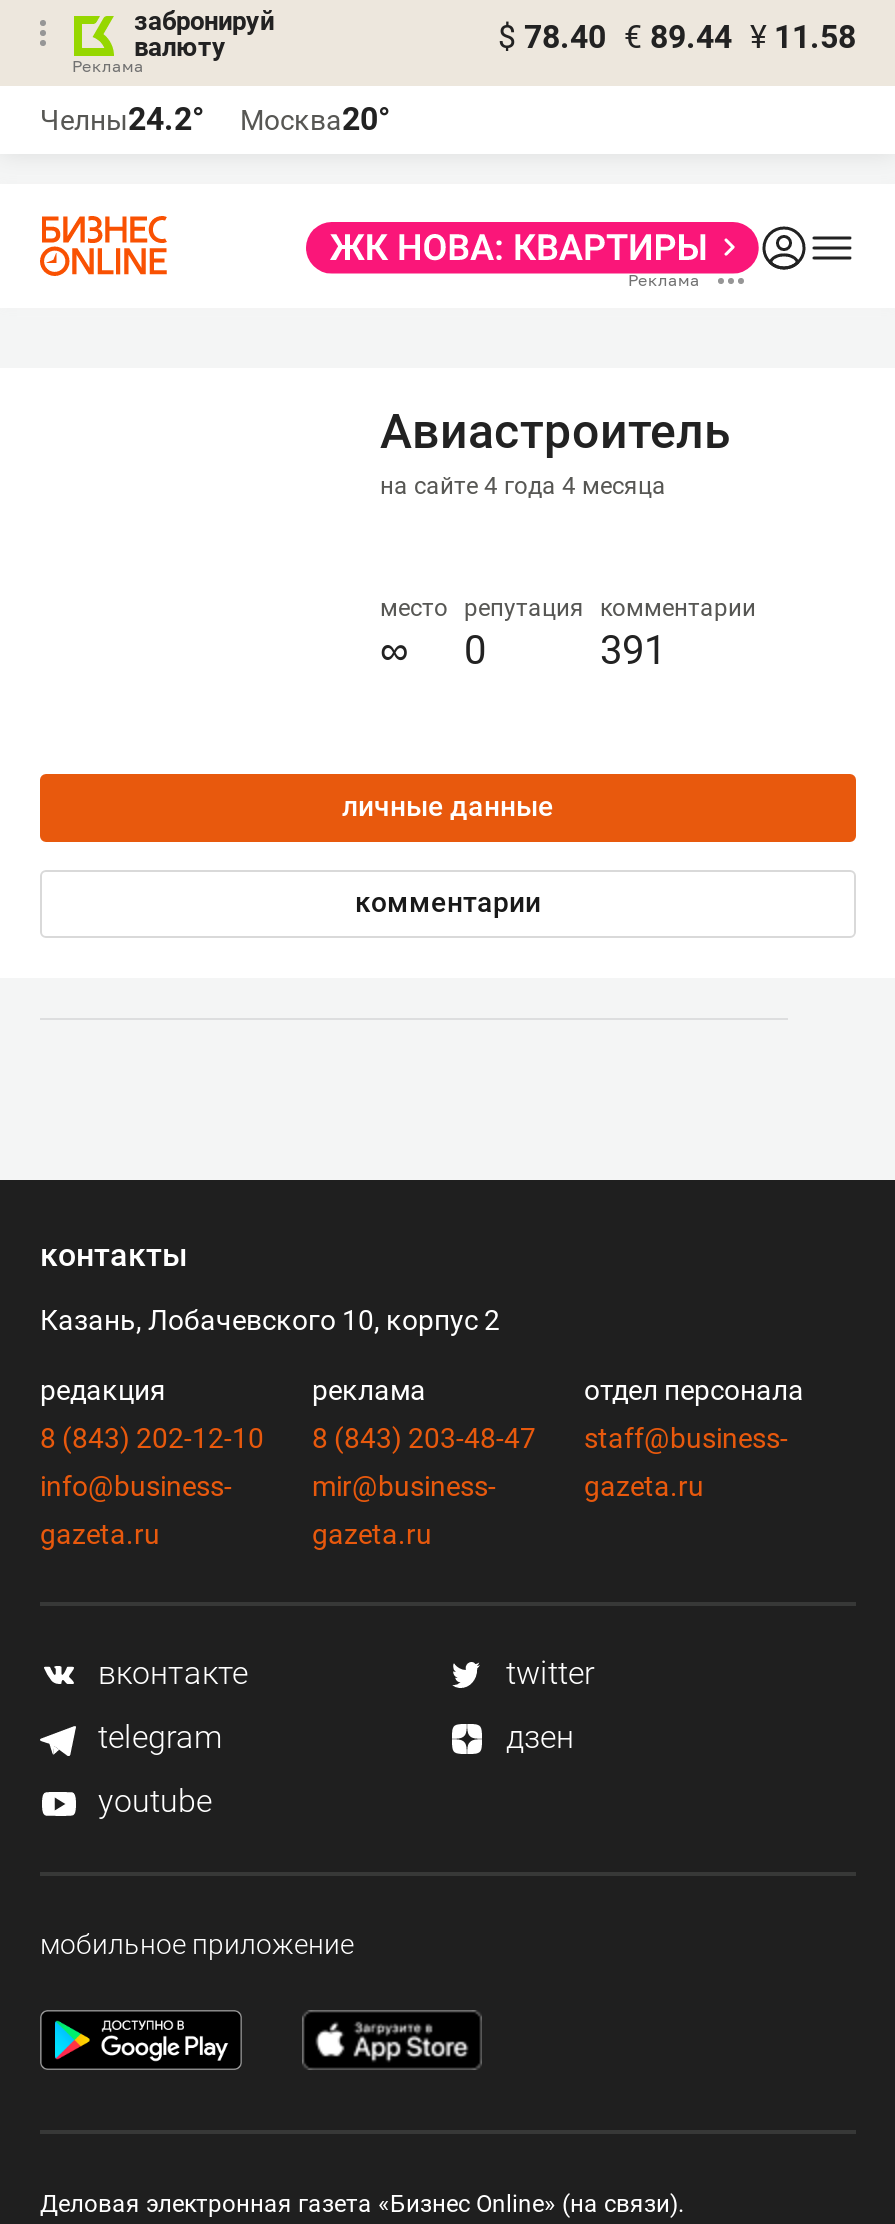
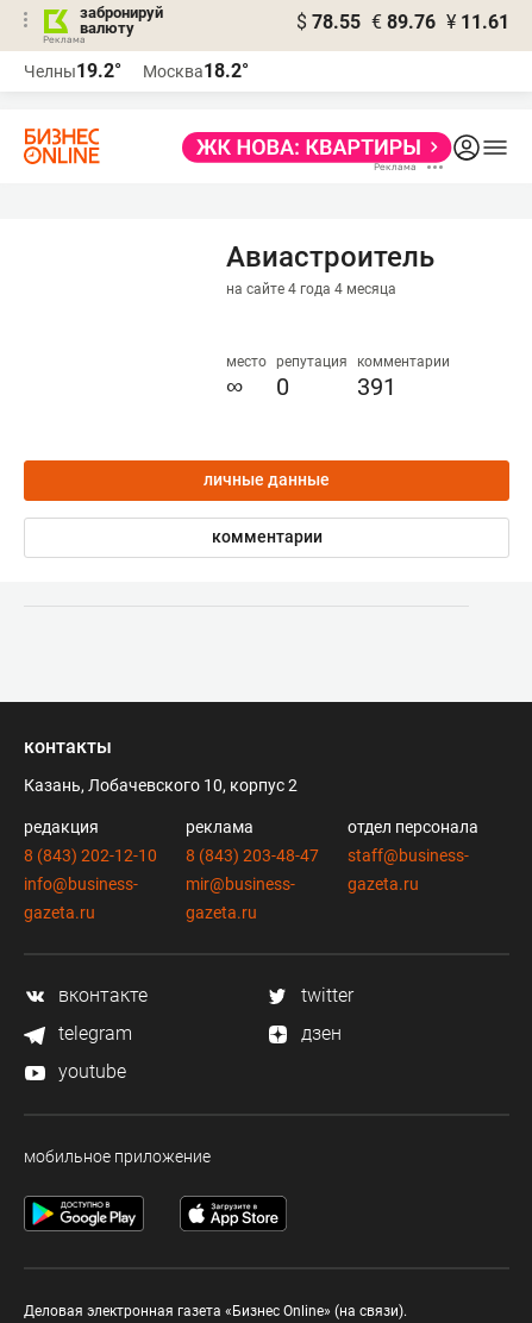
- $ 78.40 € 89.44 ¥ 11.58
+ $ 78.55 € 89.76 ¥ 11.61

- Челны24.2°
+ Челны19.2°

- Москва20°
+ Москва18.2°
